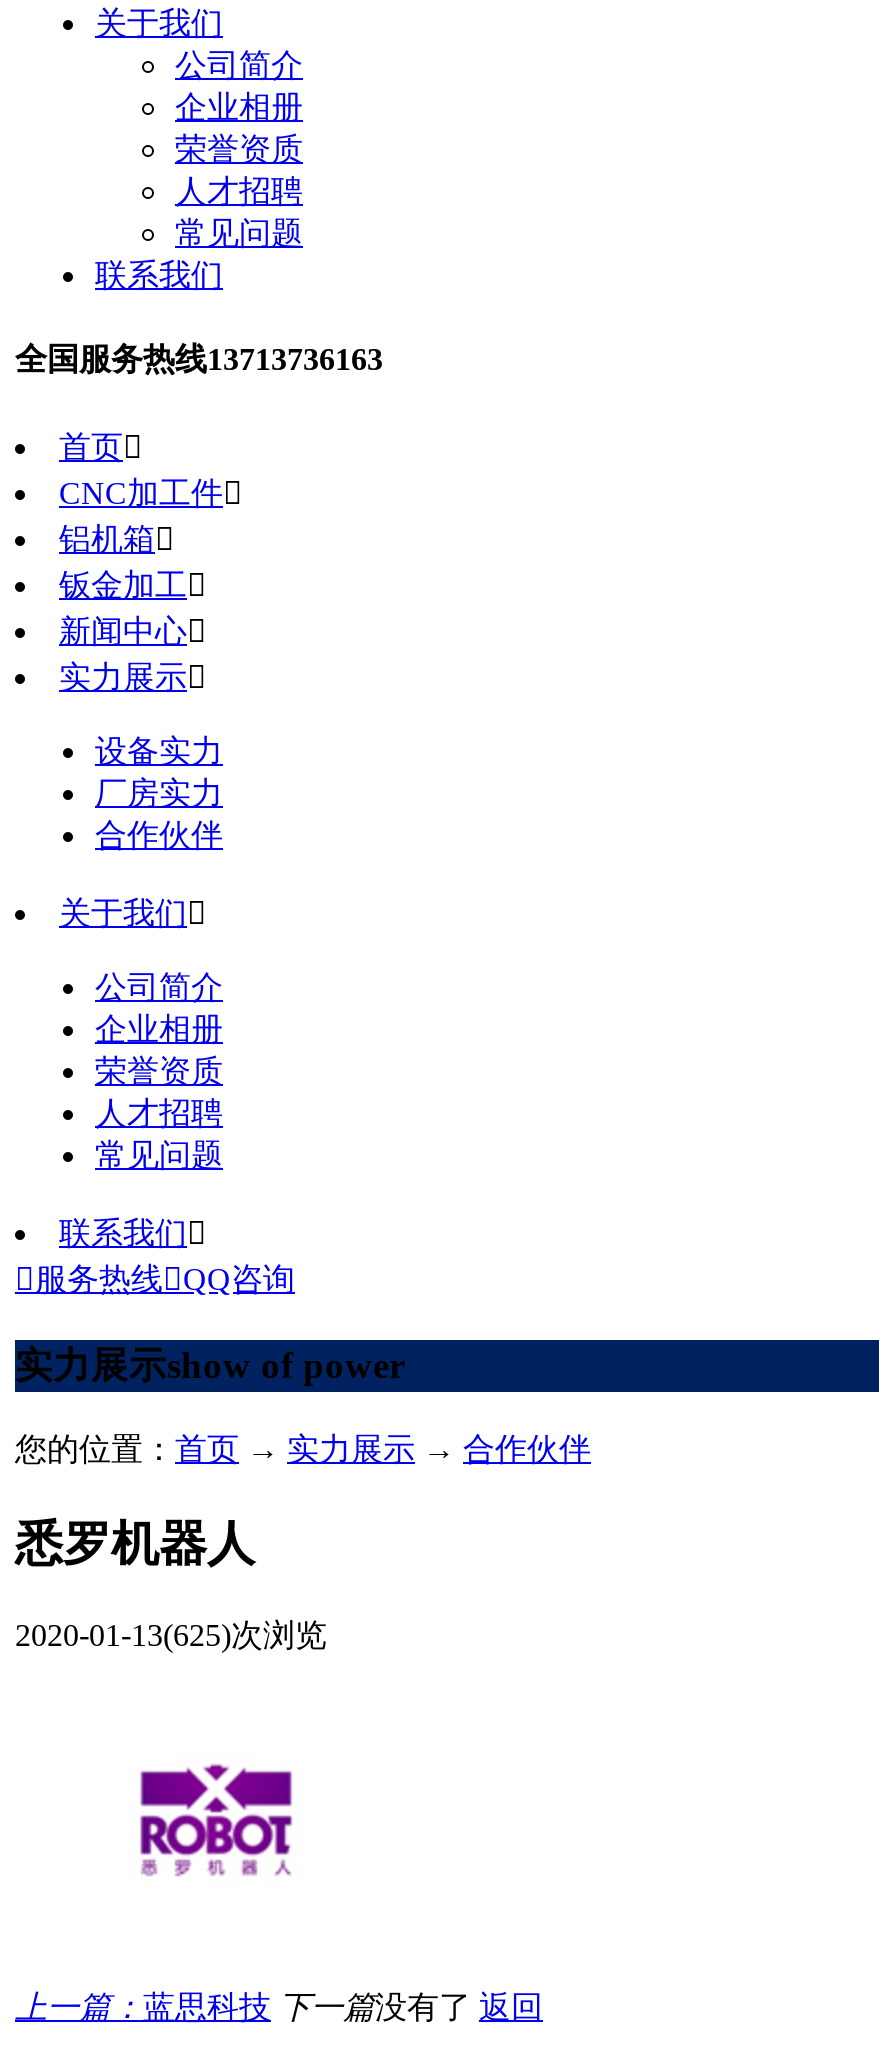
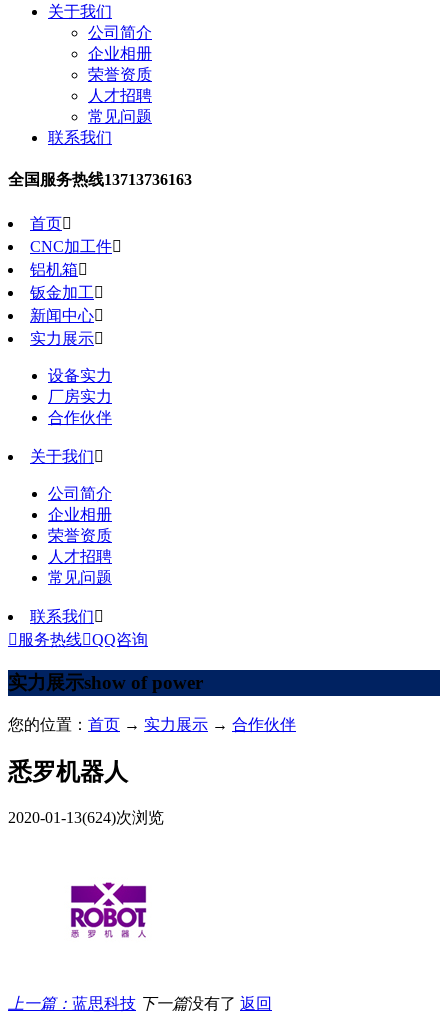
- 2020-01-13(625)次浏览
+ 2020-01-13(624)次浏览
